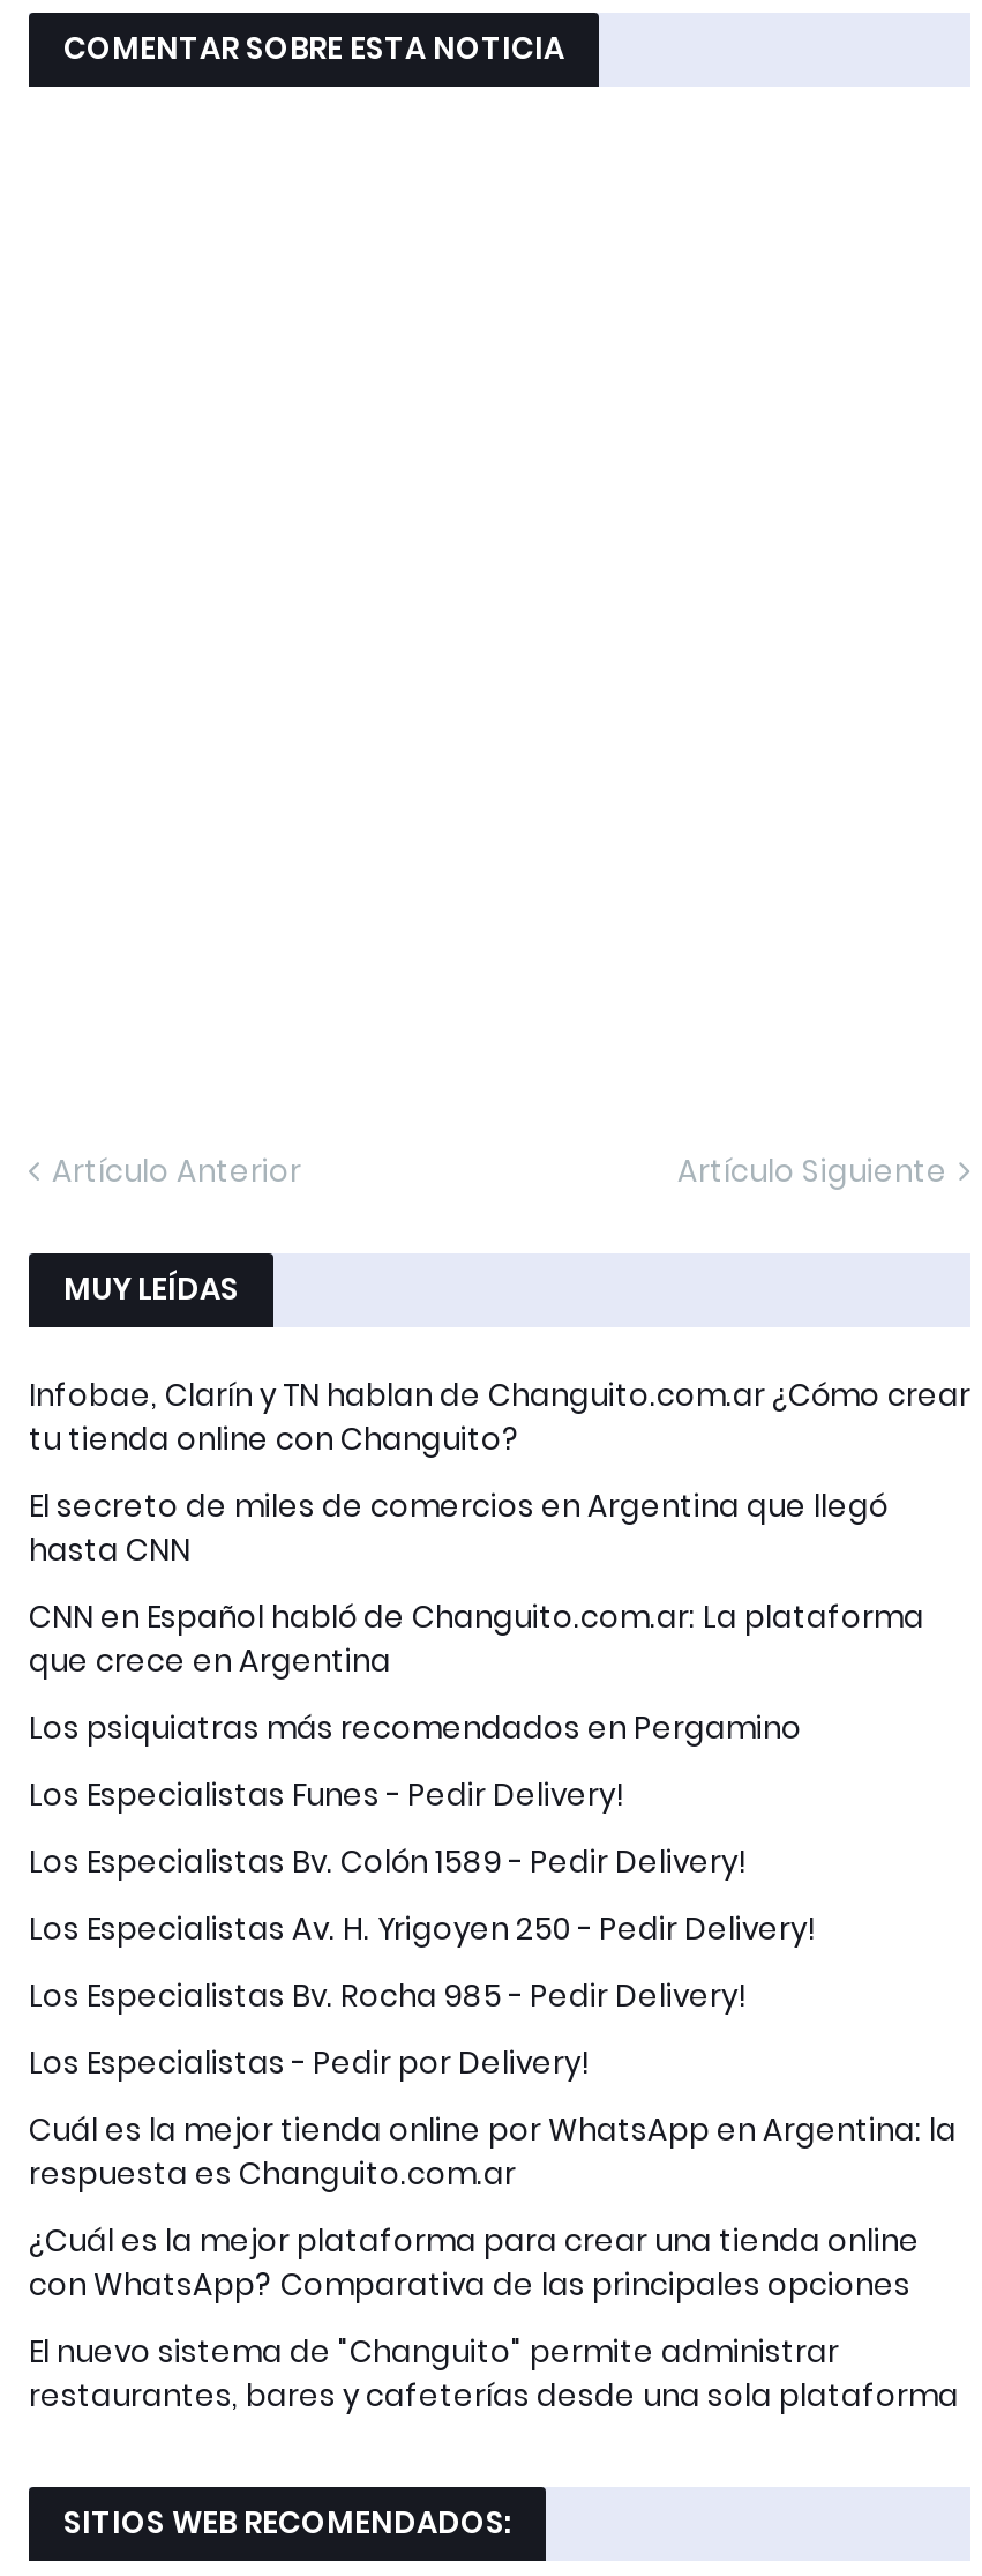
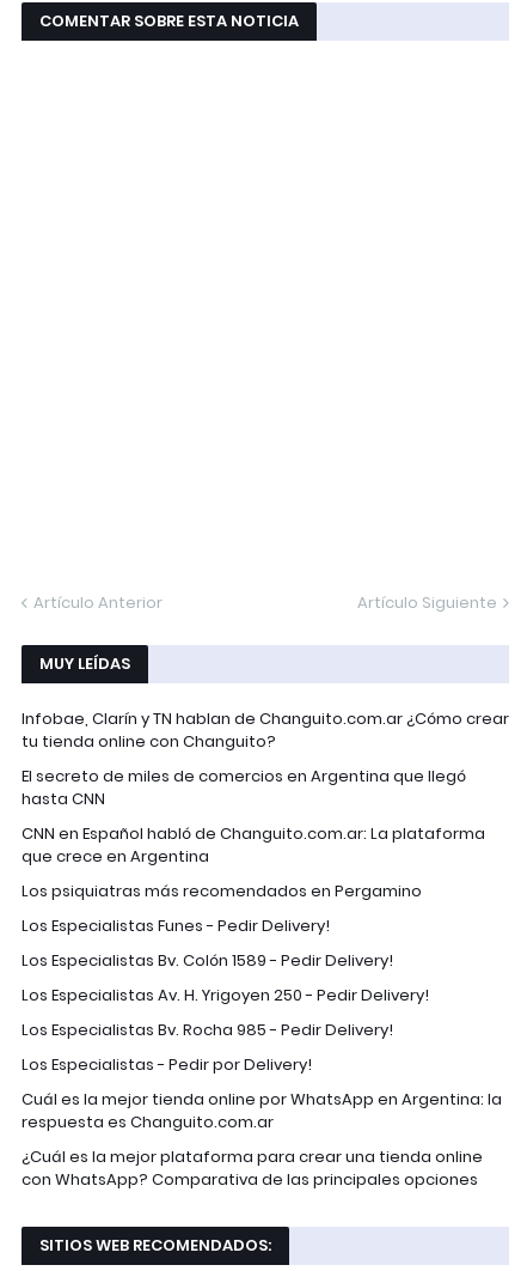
- El nuevo sistema de "Changuito" permite administrar
- restaurantes, bares y cafeterías desde una sola plataforma
